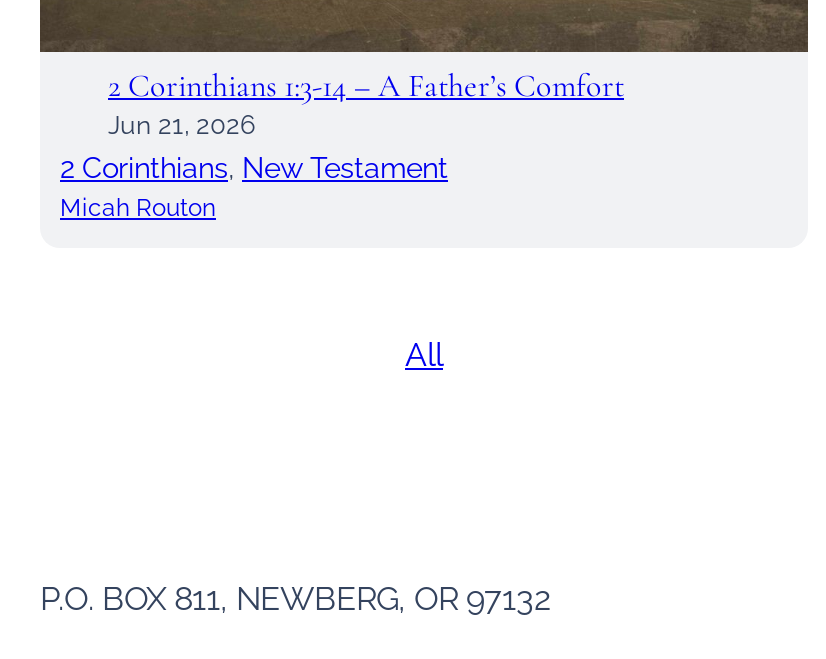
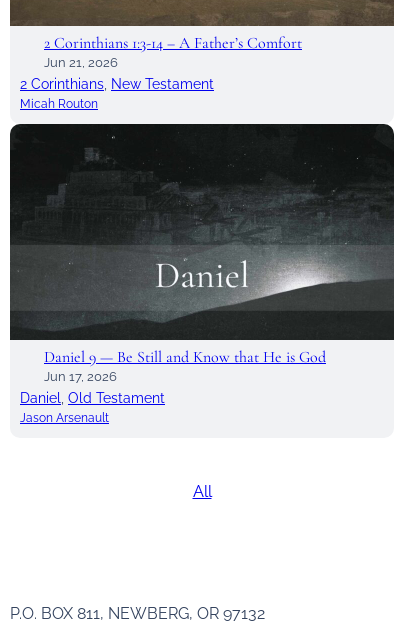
+ [image]
+ Daniel 9 — Be Still and Know that He is God
+ Jun 17, 2026
+ Daniel, Old Testament
+ Jason Arsenault
